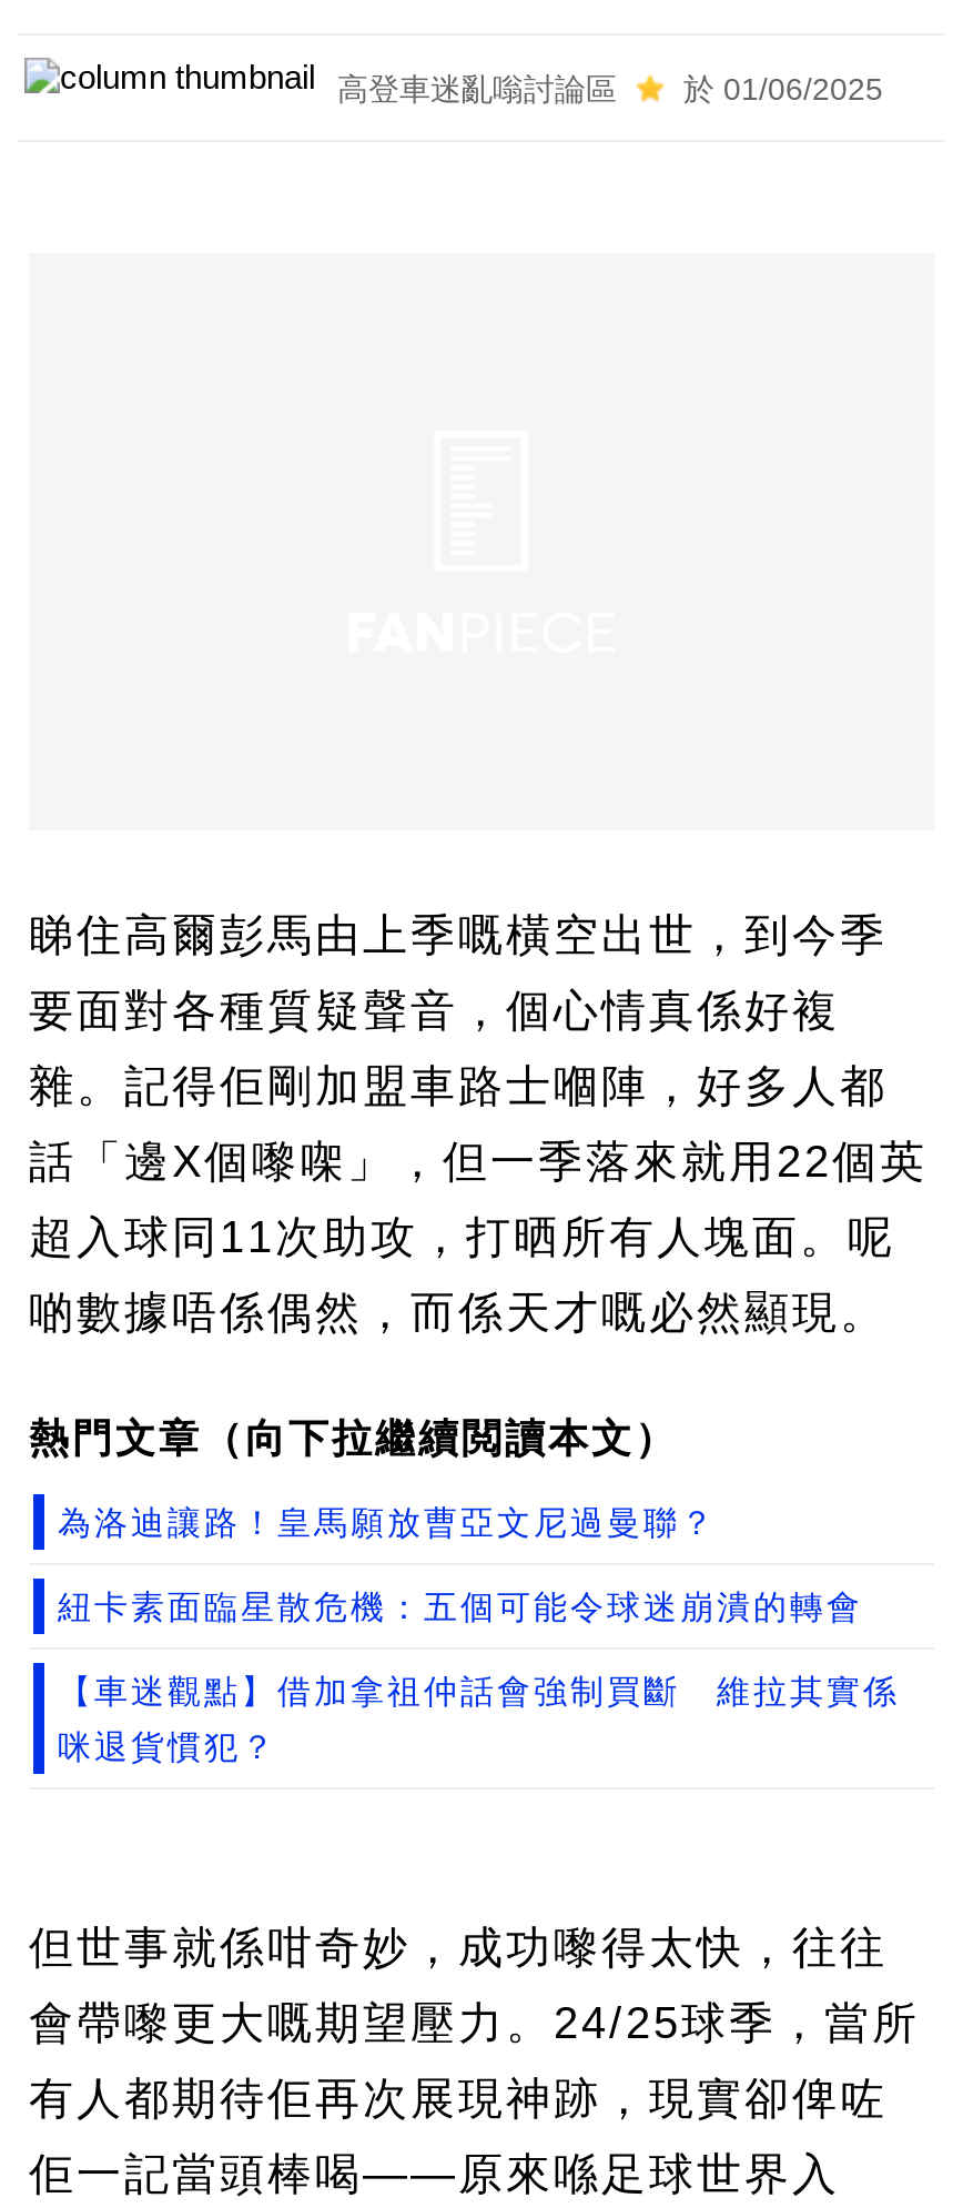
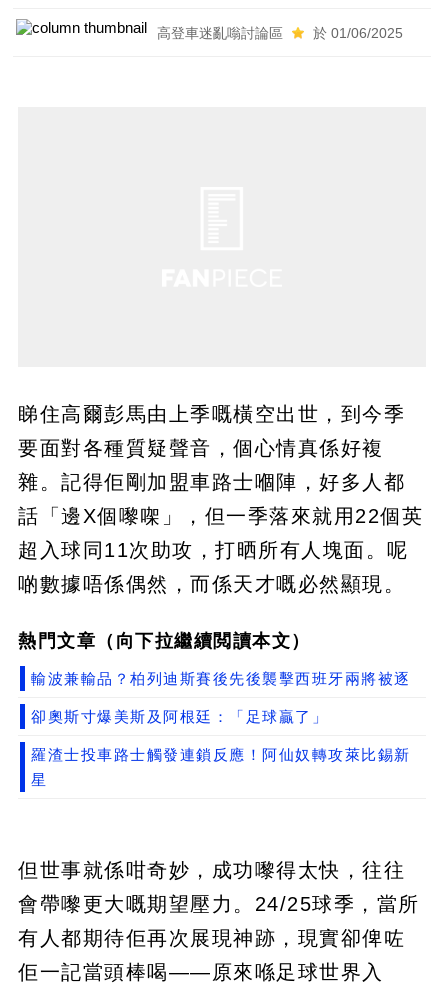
- 為洛迪讓路！皇馬願放曹亞文尼過曼聯？
+ 輸波兼輸品？柏列迪斯賽後先後襲擊西班牙兩將被逐

- 紐卡素面臨星散危機：五個可能令球迷崩潰的轉會
+ 卻奧斯寸爆美斯及阿根廷：「足球贏了」

- 【車迷觀點】借加拿祖仲話會強制買斷 維拉其實係
+ 羅渣士投車路士觸發連鎖反應！阿仙奴轉攻萊比錫新

- 咪退貨慣犯？
+ 星
